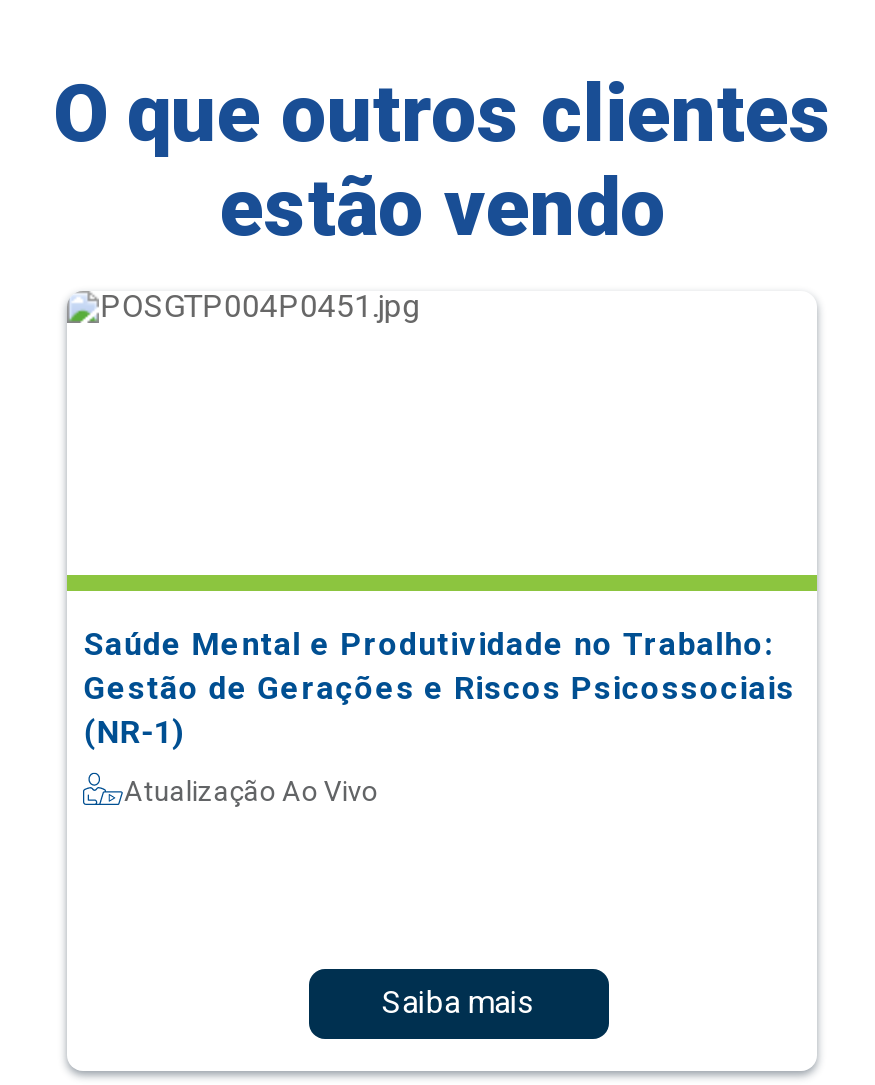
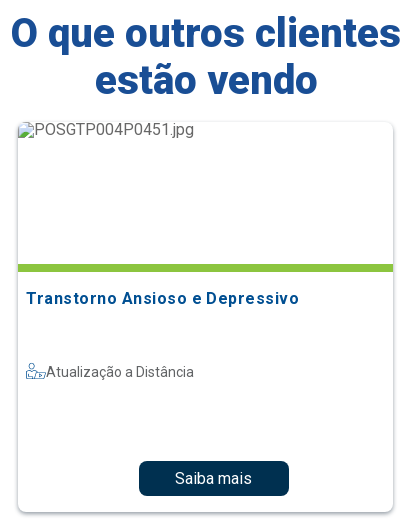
- Saúde Mental e Produtividade no Trabalho:
- Gestão de Gerações e Riscos Psicossociais
- (NR-1)
+ Transtorno Ansioso e Depressivo

- Atualização Ao Vivo
+ Atualização a Distância
